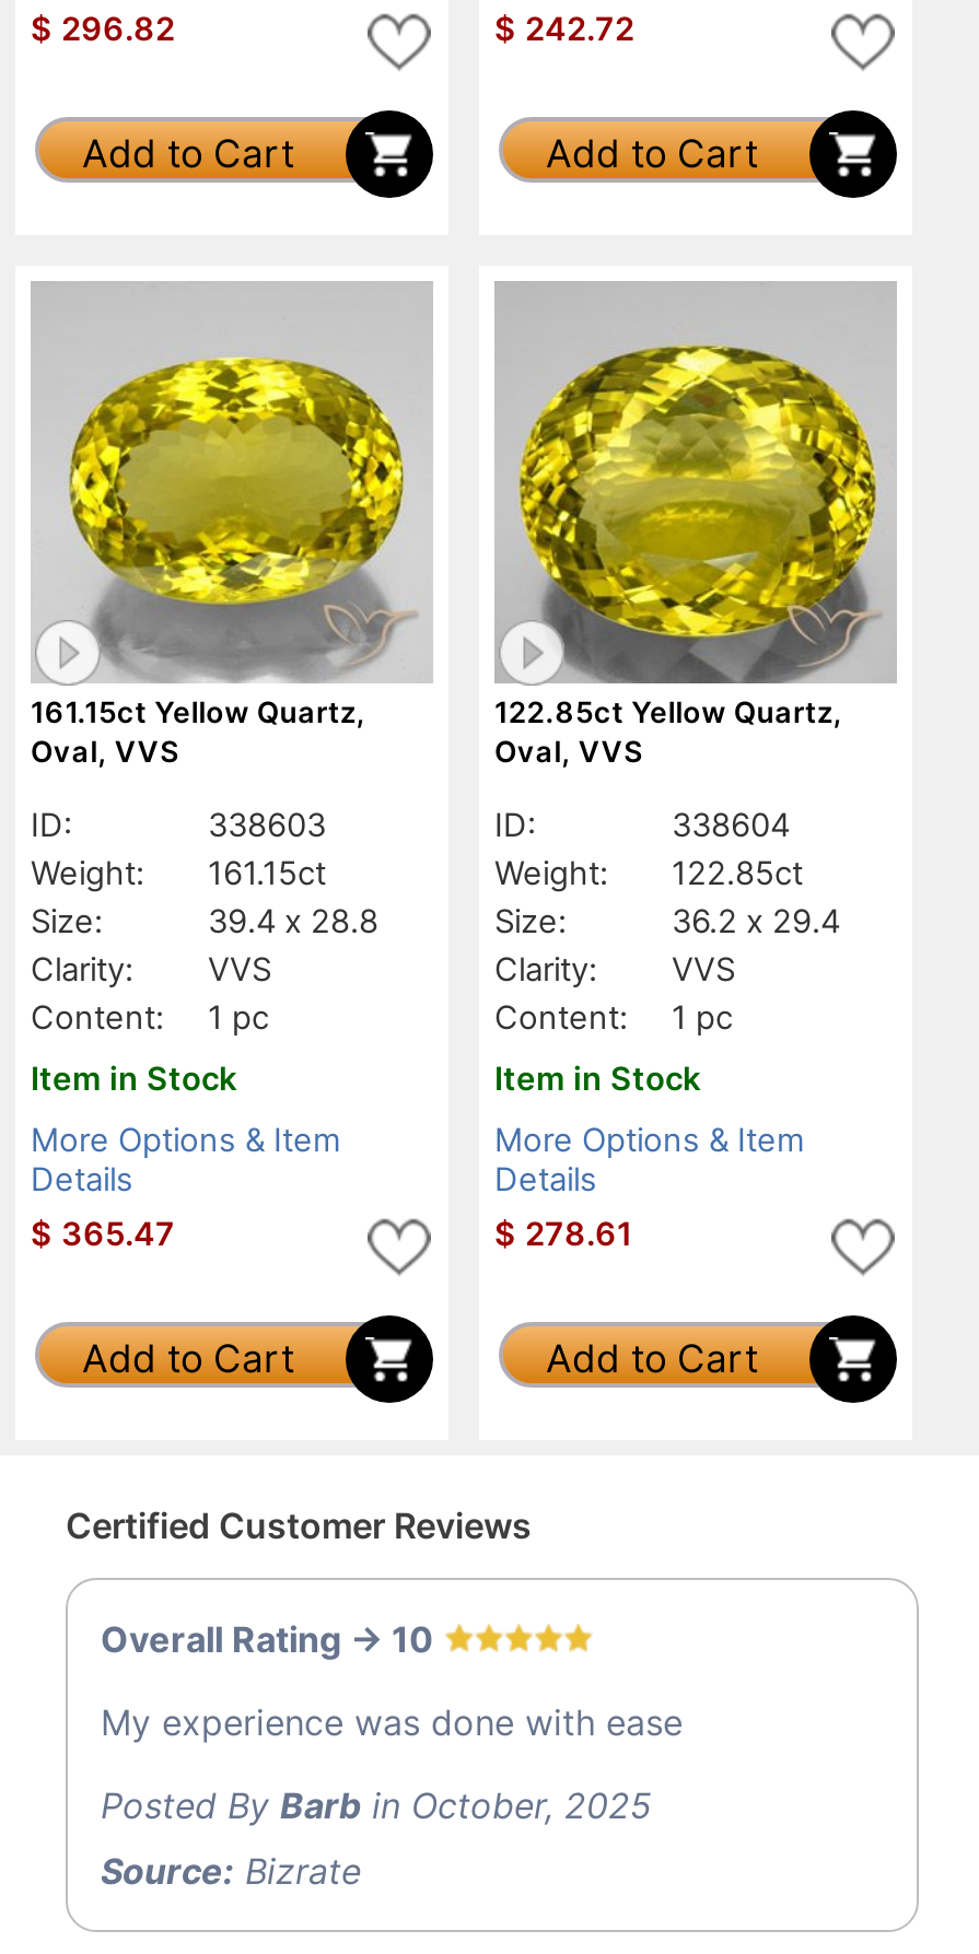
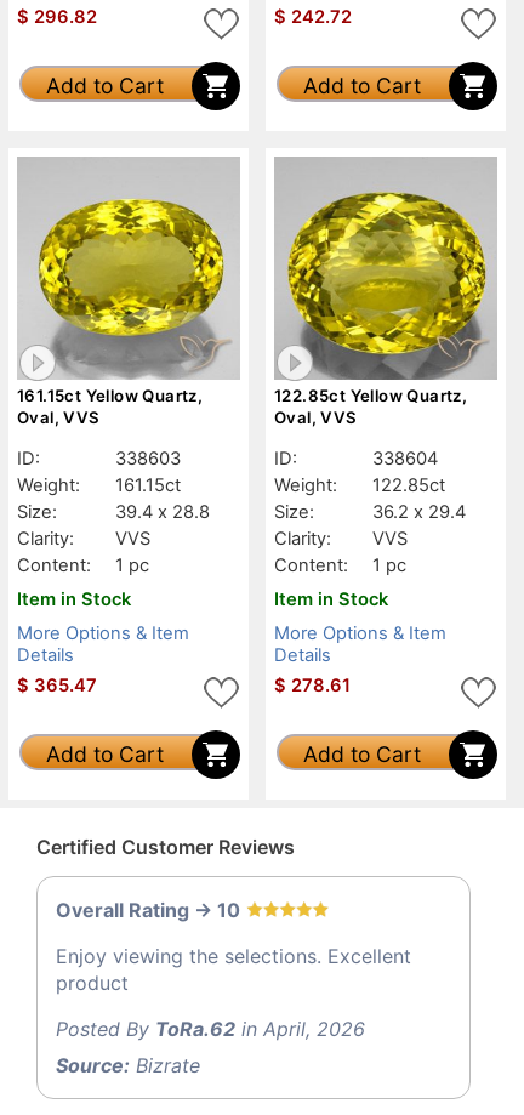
- My experience was done with ease
+ Enjoy viewing the selections. Excellent
+ product

- Posted By Barb in October, 2025
+ Posted By ToRa.62 in April, 2026
